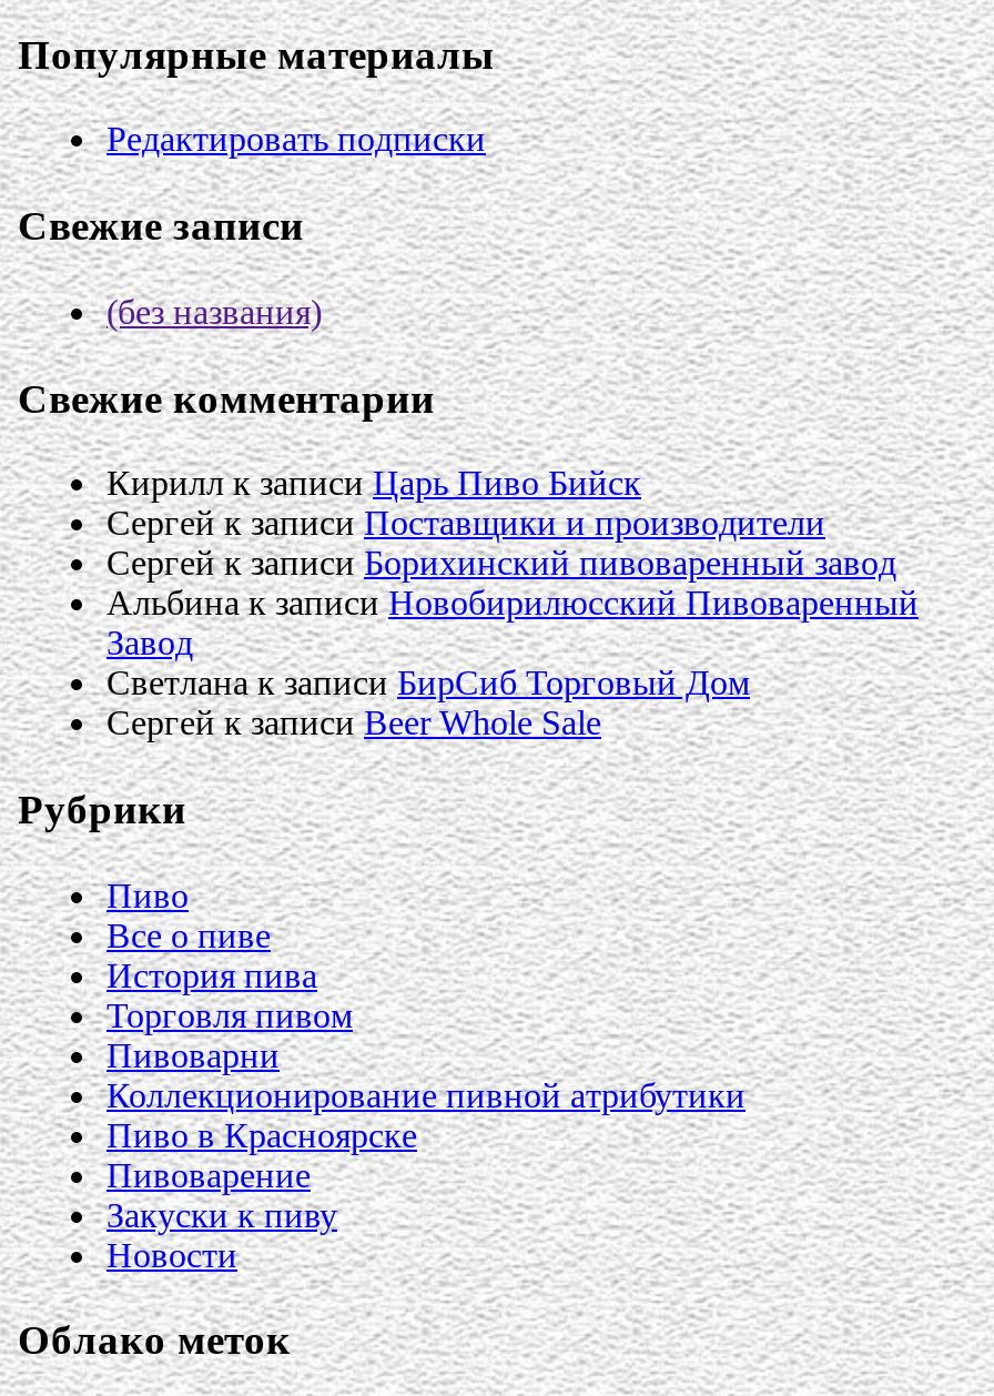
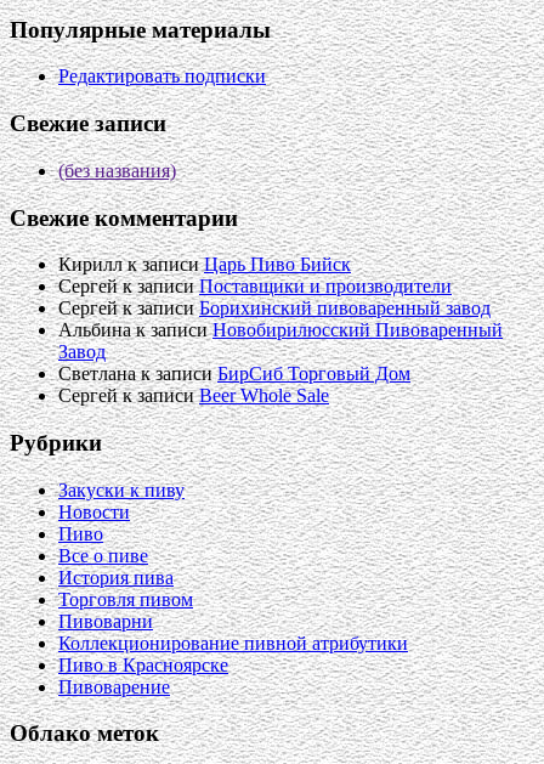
moved down: Пиво | Все о пиве | История пива | Торговля пивом | Пивоварни | Коллекционирование пивной атрибутики | Пиво в Красноярске | Пивоварение

moved up: Закуски к пиву | Новости
